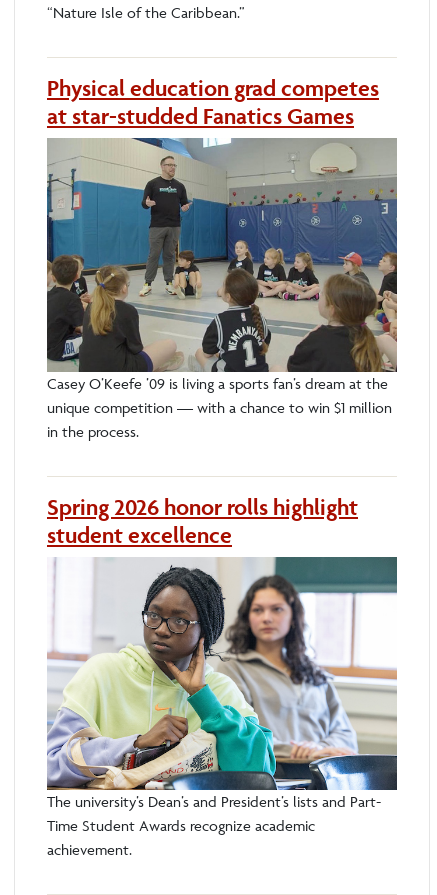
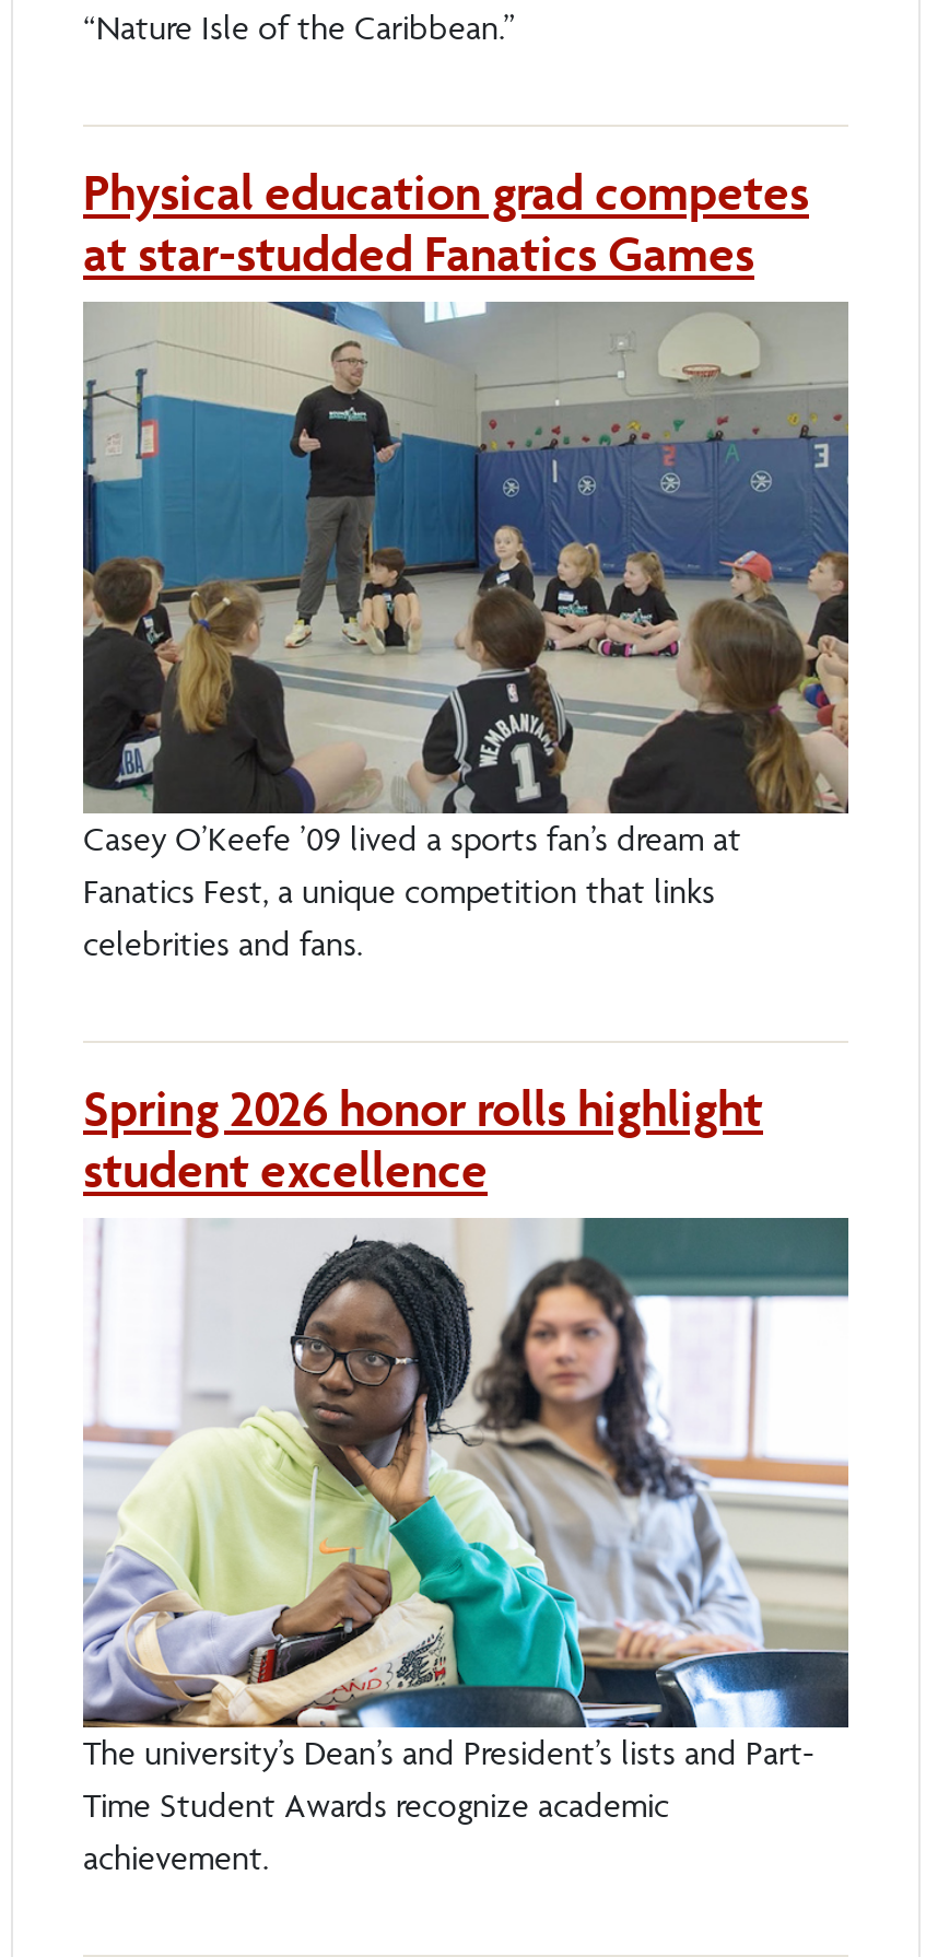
- Casey O’Keefe ’09 is living a sports fan’s dream at the
- unique competition — with a chance to win $1 million
- in the process.
+ Casey O’Keefe ’09 lived a sports fan’s dream at
+ Fanatics Fest, a unique competition that links
+ celebrities and fans.
